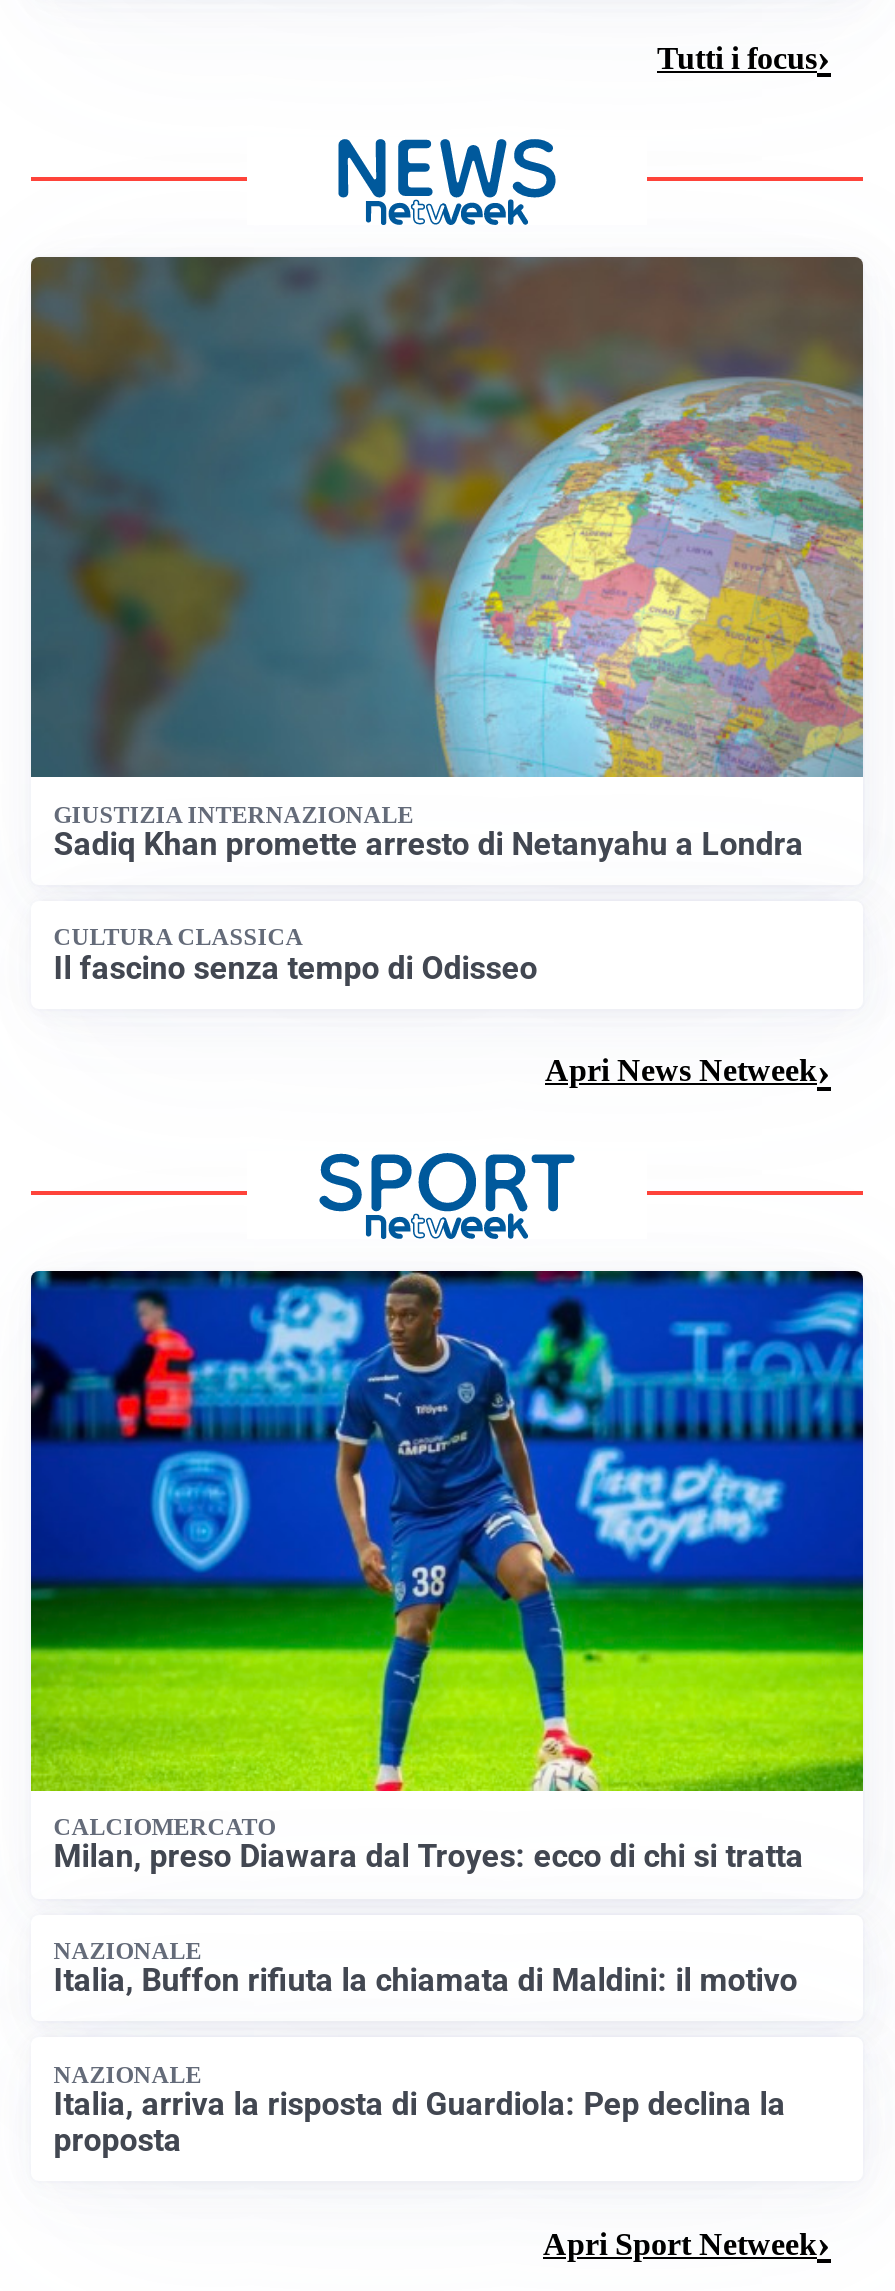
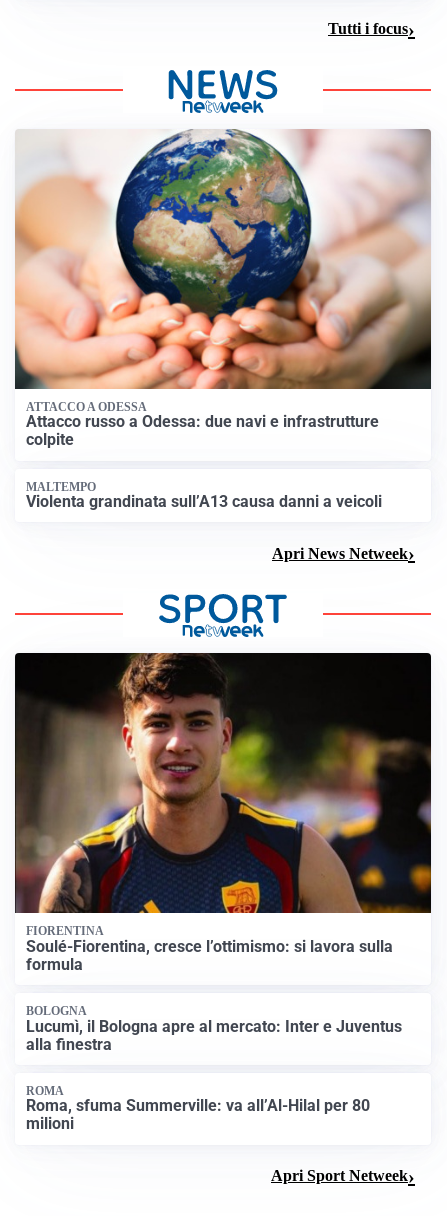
- [image]
- GIUSTIZIA INTERNAZIONALE
- Sadiq Khan promette arresto di Netanyahu a Londra
+ [image]
+ ATTACCO A ODESSA
+ Attacco russo a Odessa: due navi e infrastrutture
+ colpite

- CULTURA CLASSICA
- Il fascino senza tempo di Odisseo
+ MALTEMPO
+ Violenta grandinata sull’A13 causa danni a veicoli

- [image]
- CALCIOMERCATO
- Milan, preso Diawara dal Troyes: ecco di chi si tratta
+ [image]
+ FIORENTINA
+ Soulé-Fiorentina, cresce l’ottimismo: si lavora sulla
+ formula

- NAZIONALE
- Italia, Buffon rifiuta la chiamata di Maldini: il motivo
+ BOLOGNA
+ Lucumì, il Bologna apre al mercato: Inter e Juventus
+ alla finestra

- NAZIONALE
- Italia, arriva la risposta di Guardiola: Pep declina la
- proposta
+ ROMA
+ Roma, sfuma Summerville: va all’Al-Hilal per 80
+ milioni
